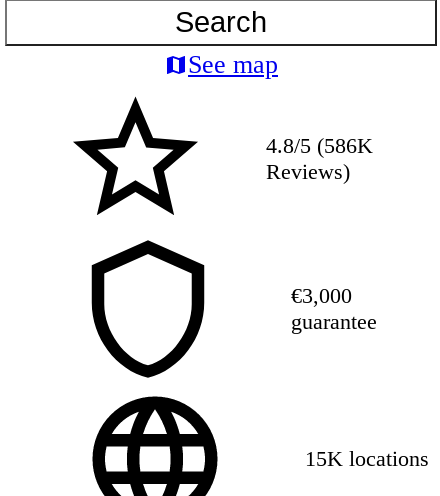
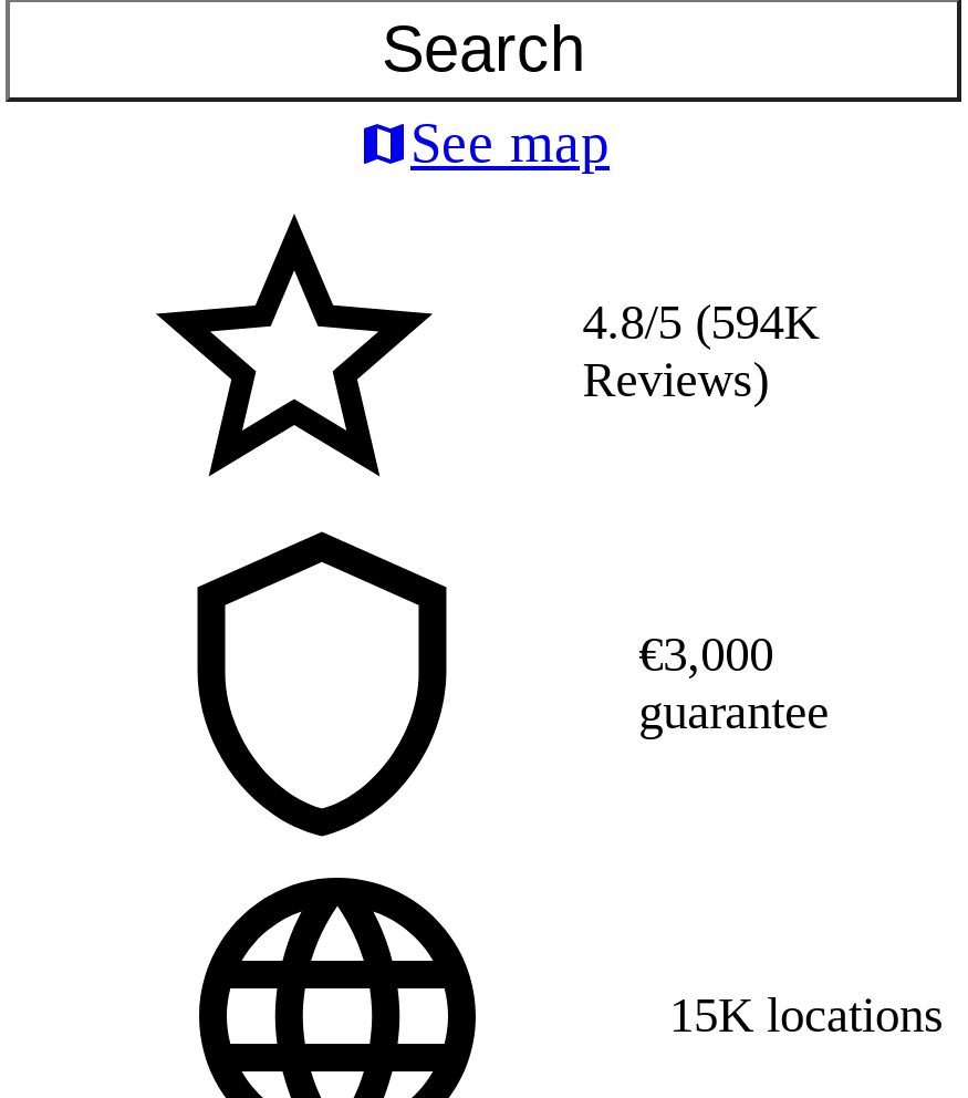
- 4.8/5 (586K
+ 4.8/5 (594K
